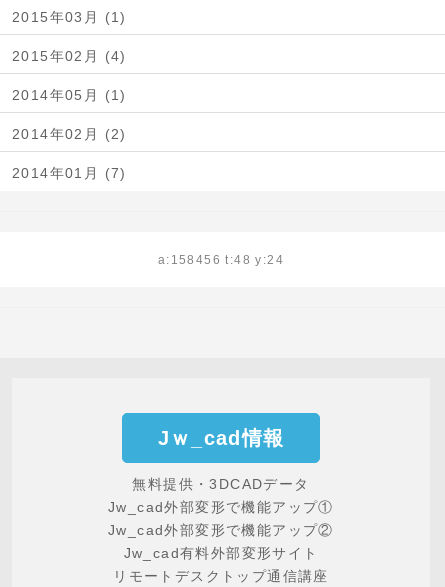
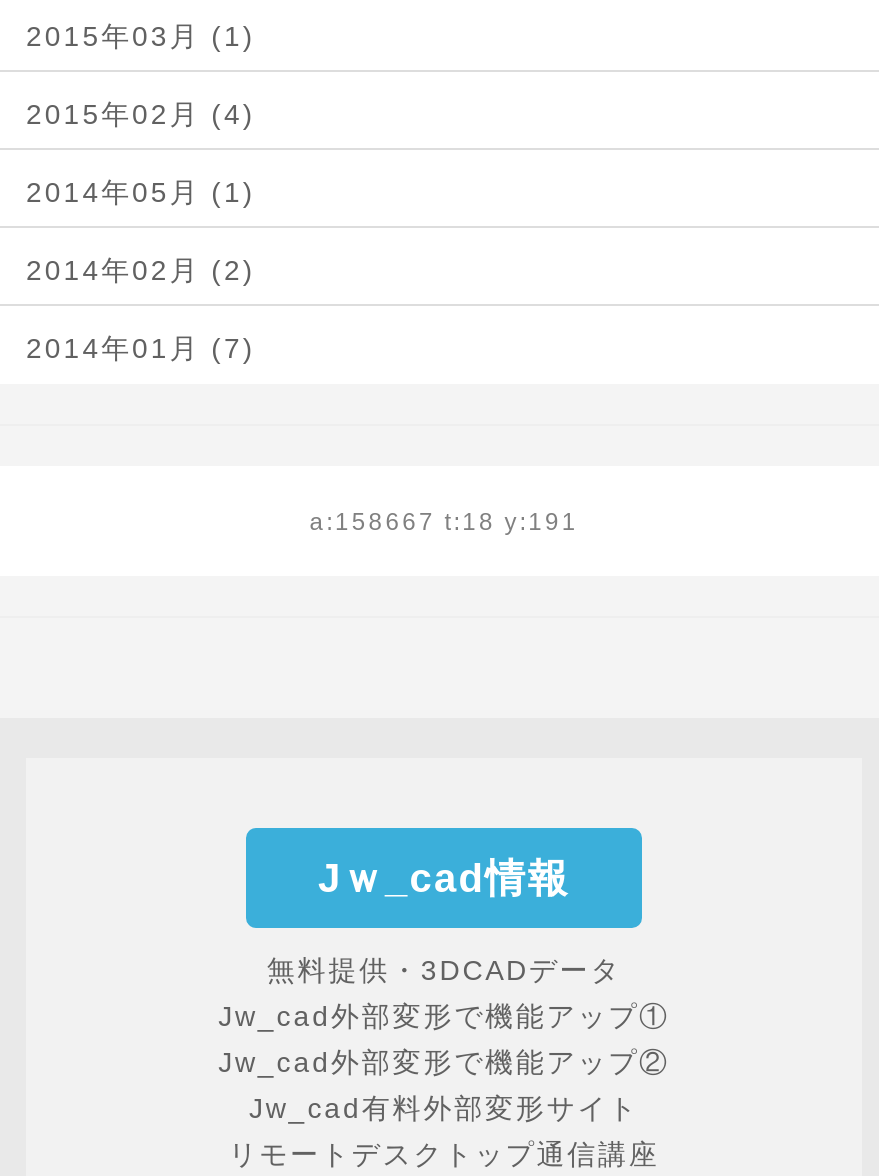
- a:158456 t:48 y:24
+ a:158667 t:18 y:191
